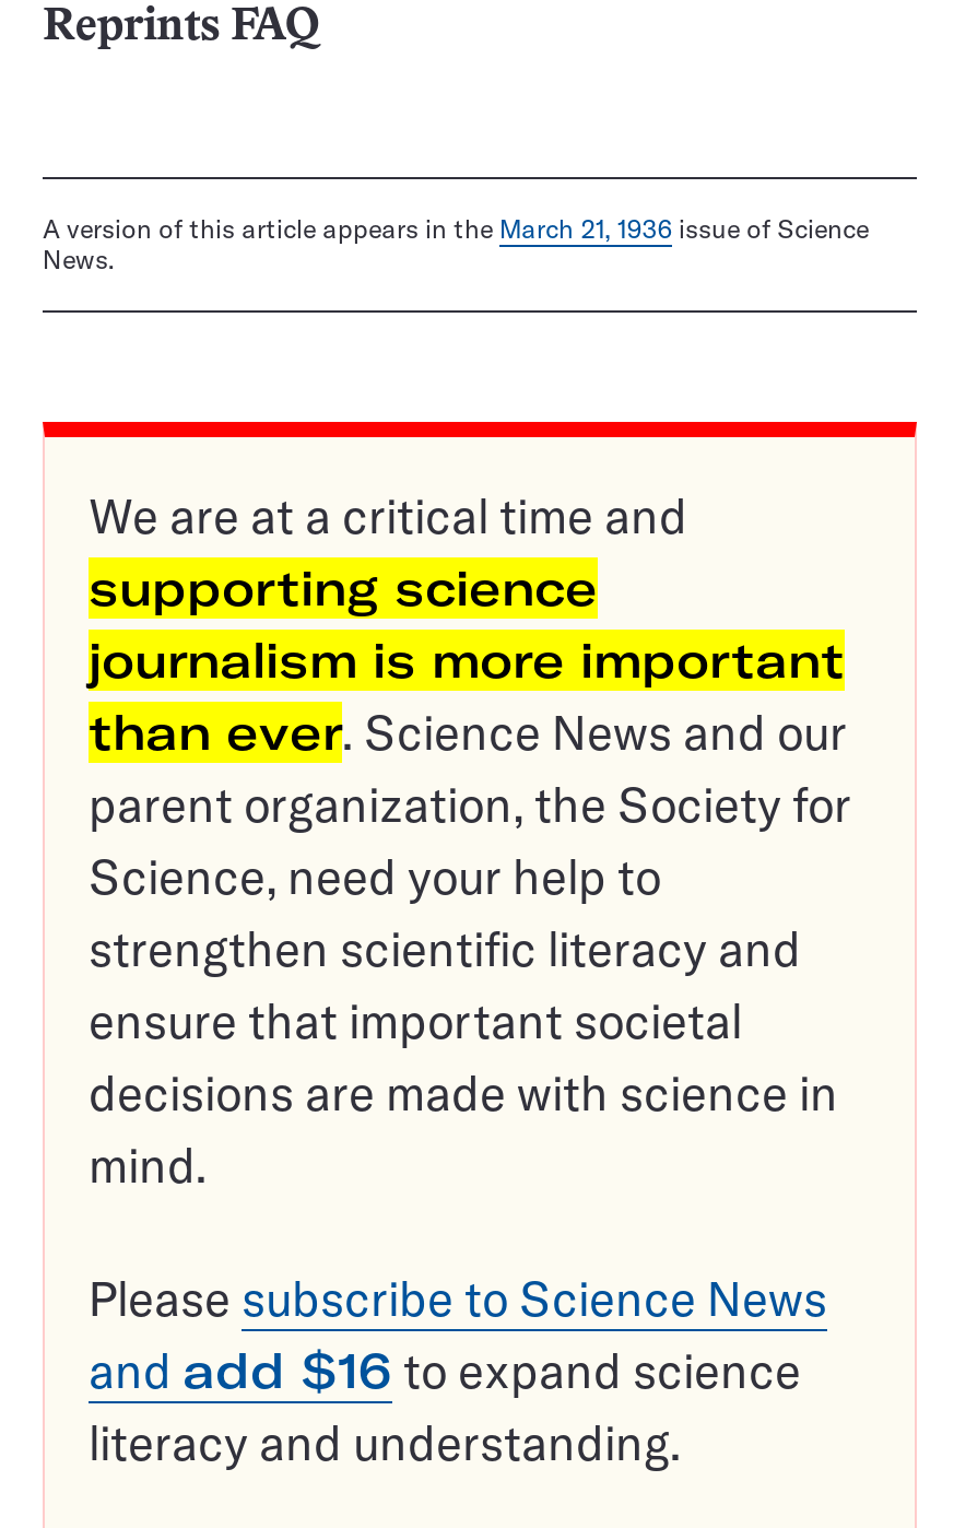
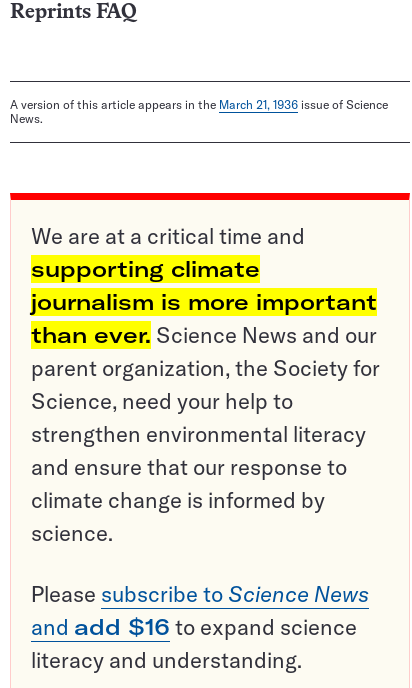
- supporting science
+ supporting climate

- strengthen scientific literacy and
- ensure that important societal
- decisions are made with science in
- mind.
+ strengthen environmental literacy
+ and ensure that our response to
+ climate change is informed by
+ science.
